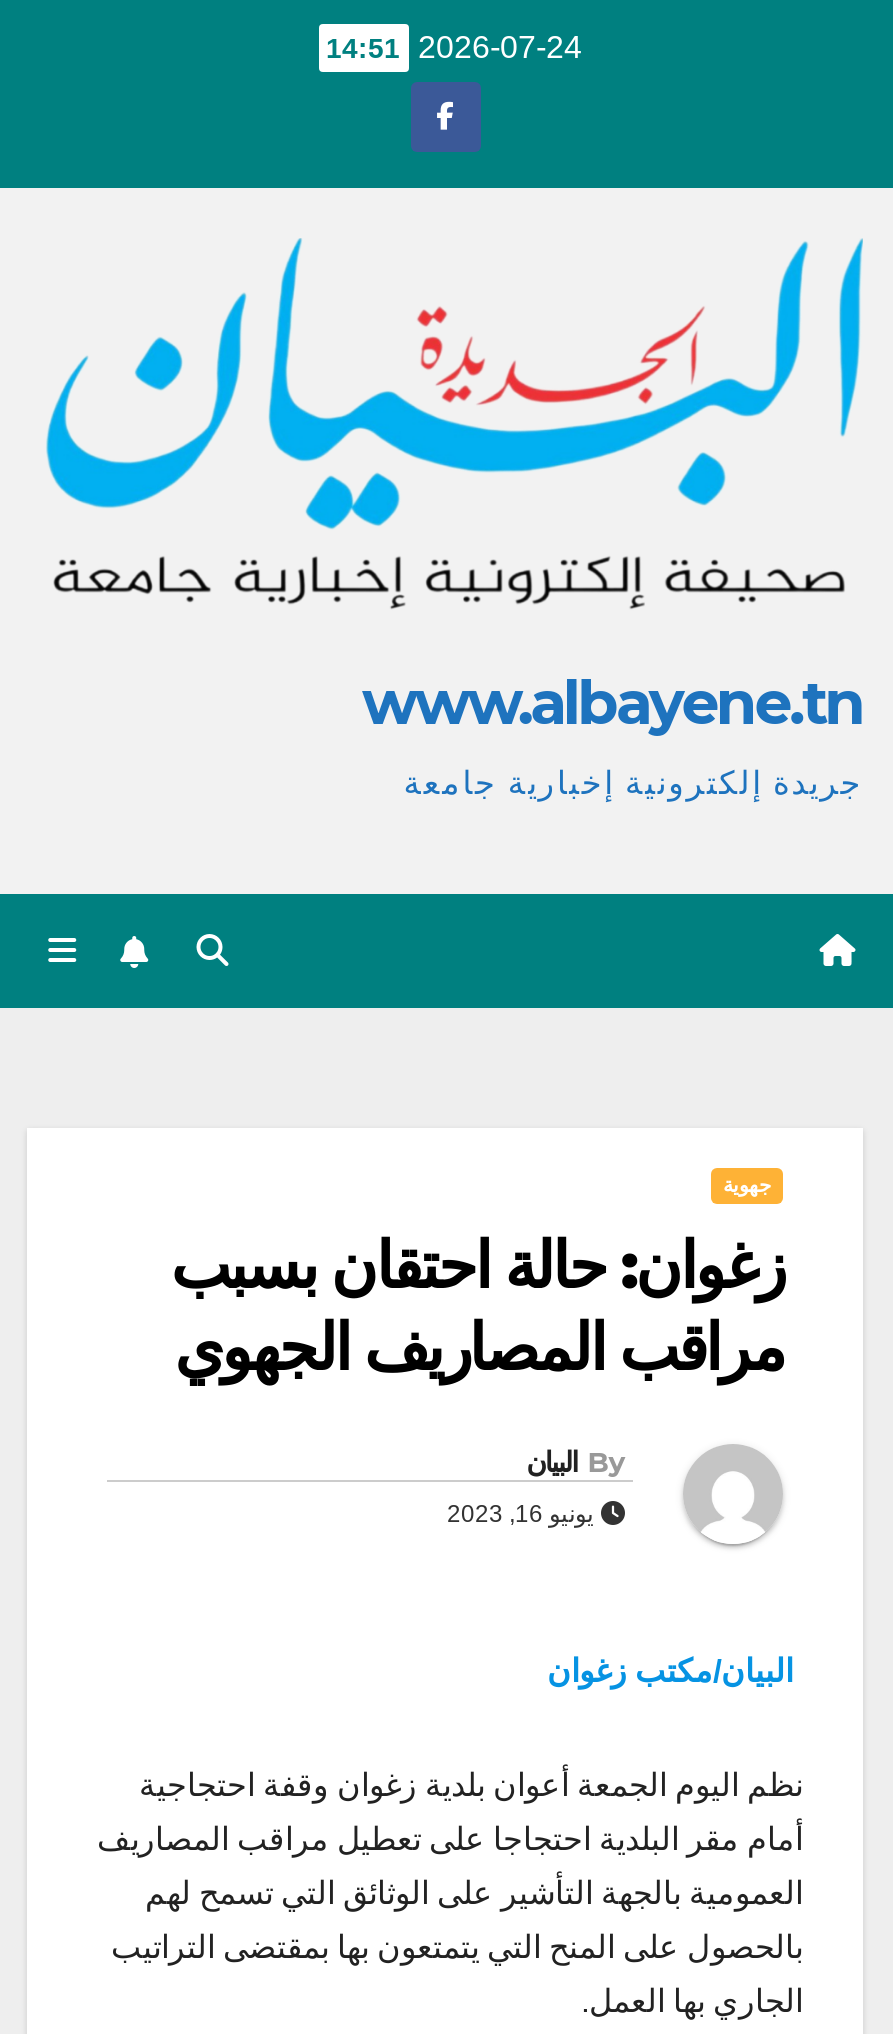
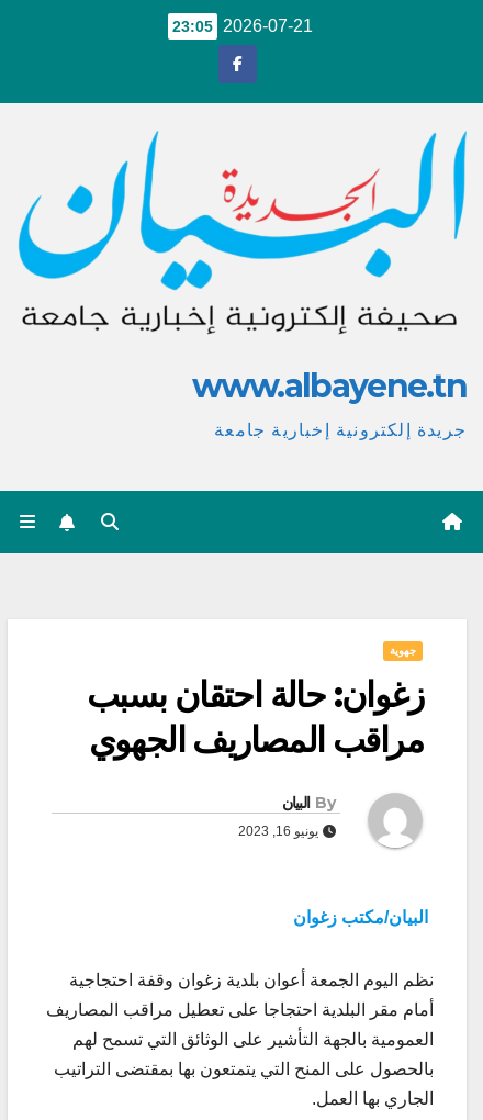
- 14:51
+ 23:05

- 2026-07-24
+ 2026-07-21
